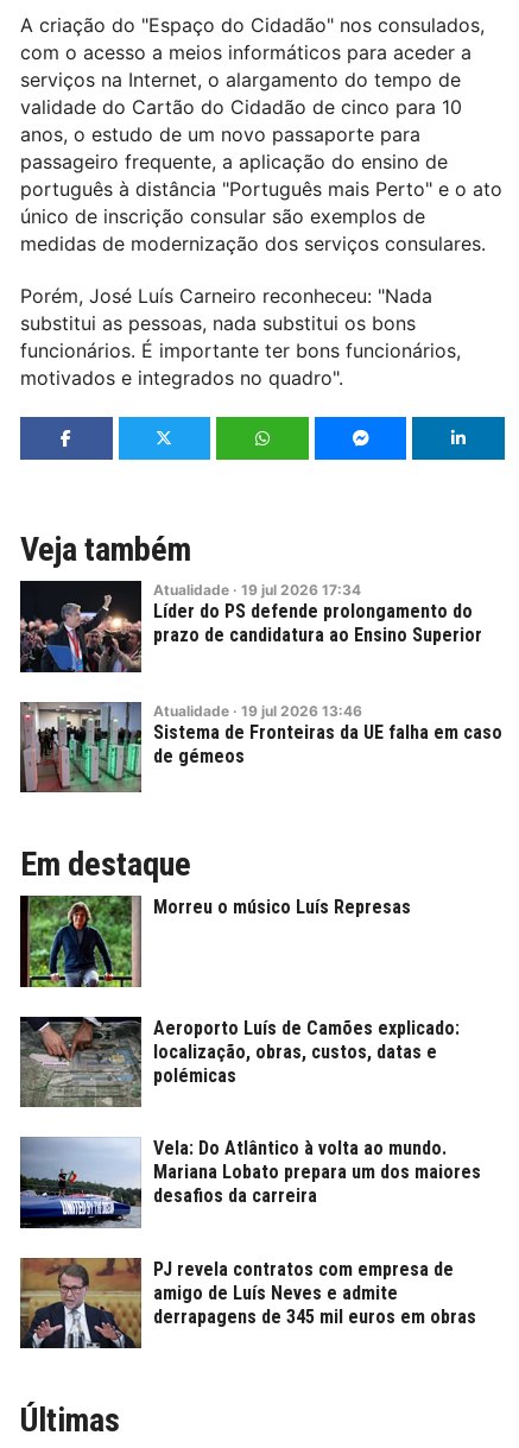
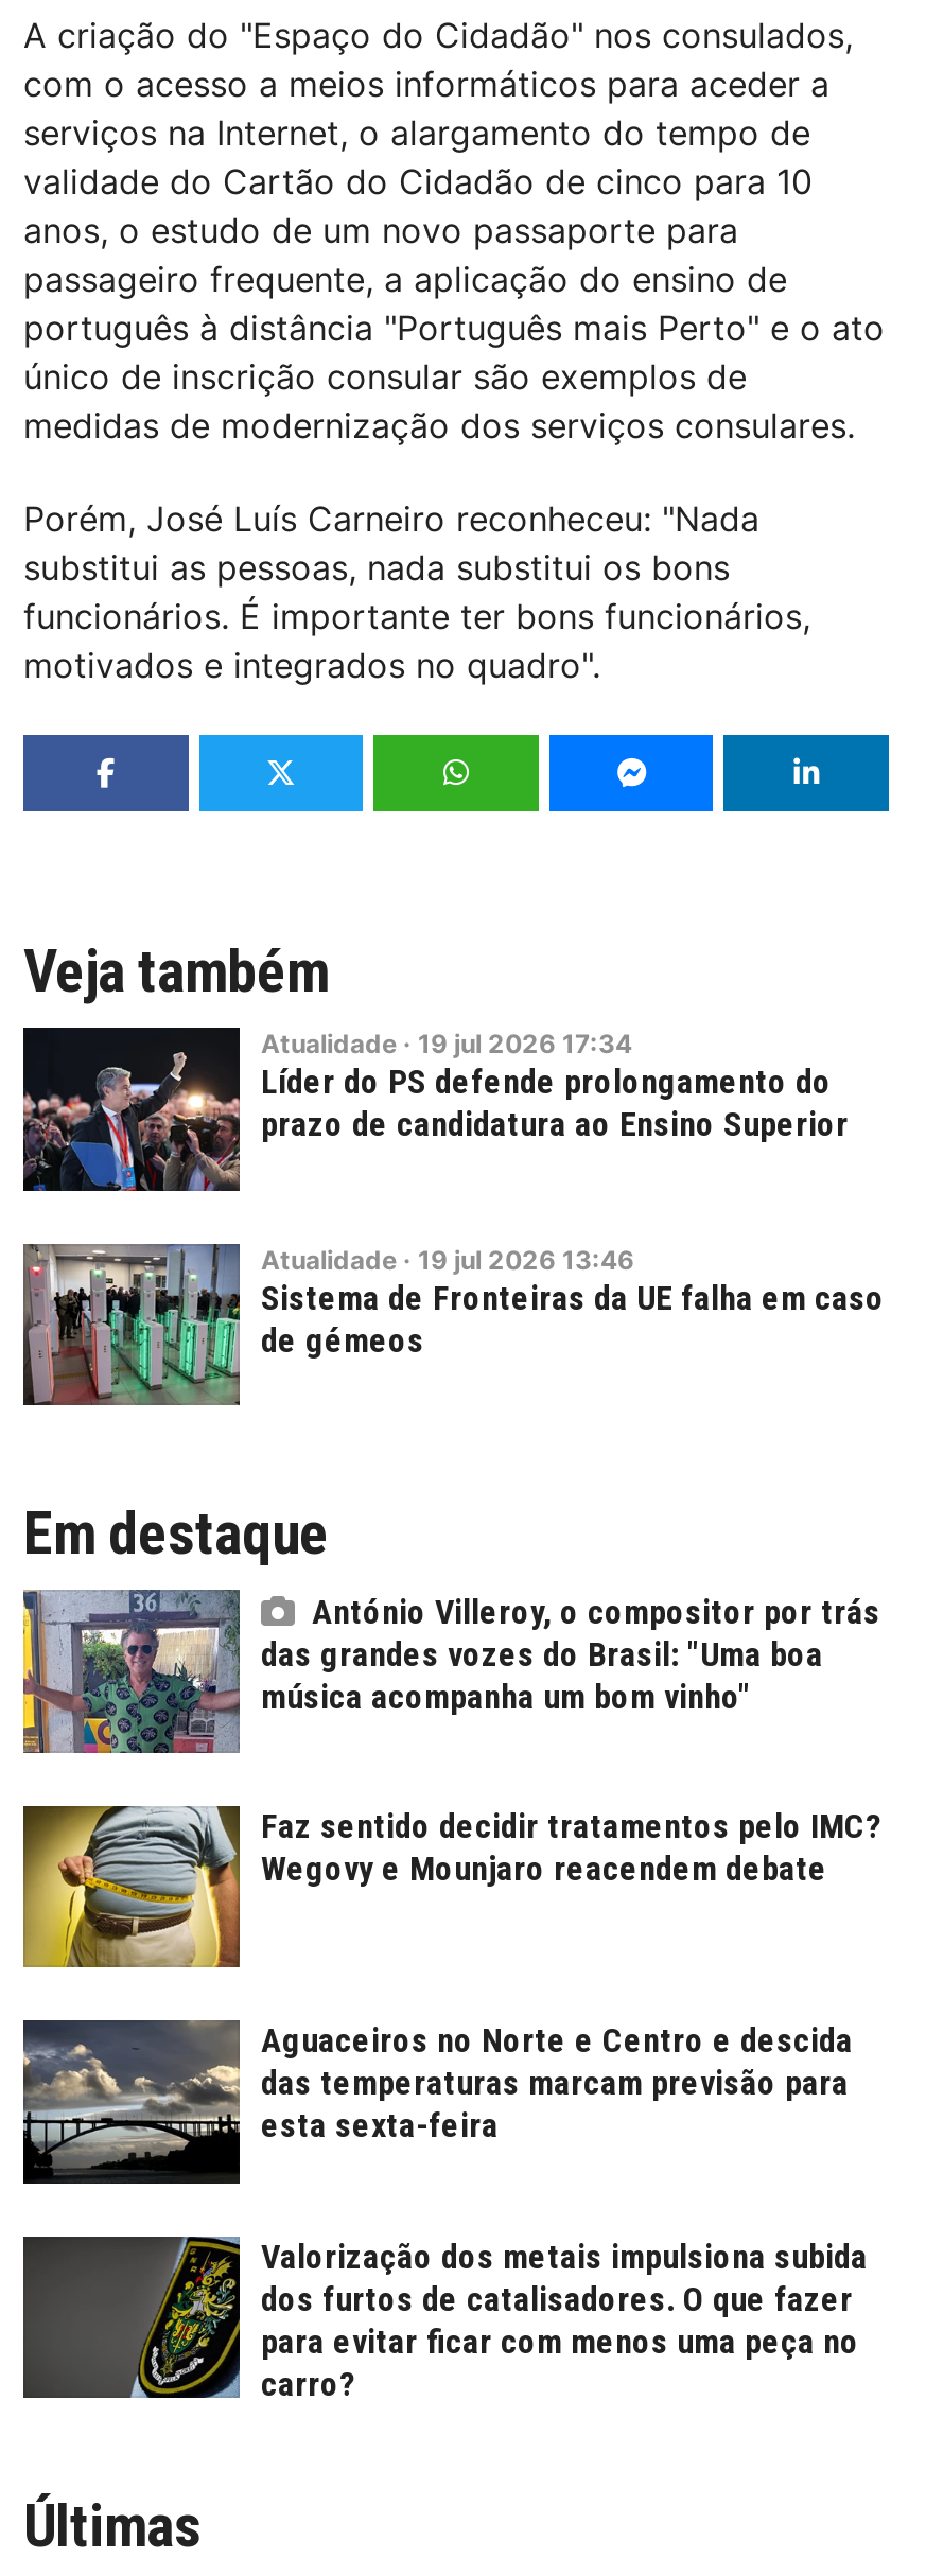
- [image]
- Morreu o músico Luís Represas
+ [image]
+ António Villeroy, o compositor por trás
+ das grandes vozes do Brasil: "Uma boa
+ música acompanha um bom vinho"

- [image]
- Aeroporto Luís de Camões explicado:
- localização, obras, custos, datas e
- polémicas
+ [image]
+ Faz sentido decidir tratamentos pelo IMC?
+ Wegovy e Mounjaro reacendem debate

- [image]
- Vela: Do Atlântico à volta ao mundo.
- Mariana Lobato prepara um dos maiores
- desafios da carreira
+ [image]
+ Aguaceiros no Norte e Centro e descida
+ das temperaturas marcam previsão para
+ esta sexta-feira

- [image]
- PJ revela contratos com empresa de
- amigo de Luís Neves e admite
- derrapagens de 345 mil euros em obras
+ [image]
+ Valorização dos metais impulsiona subida
+ dos furtos de catalisadores. O que fazer
+ para evitar ficar com menos uma peça no
+ carro?
